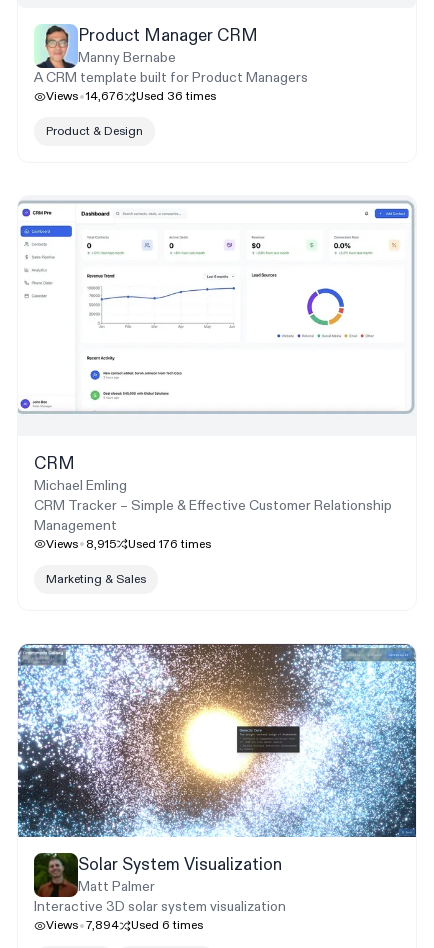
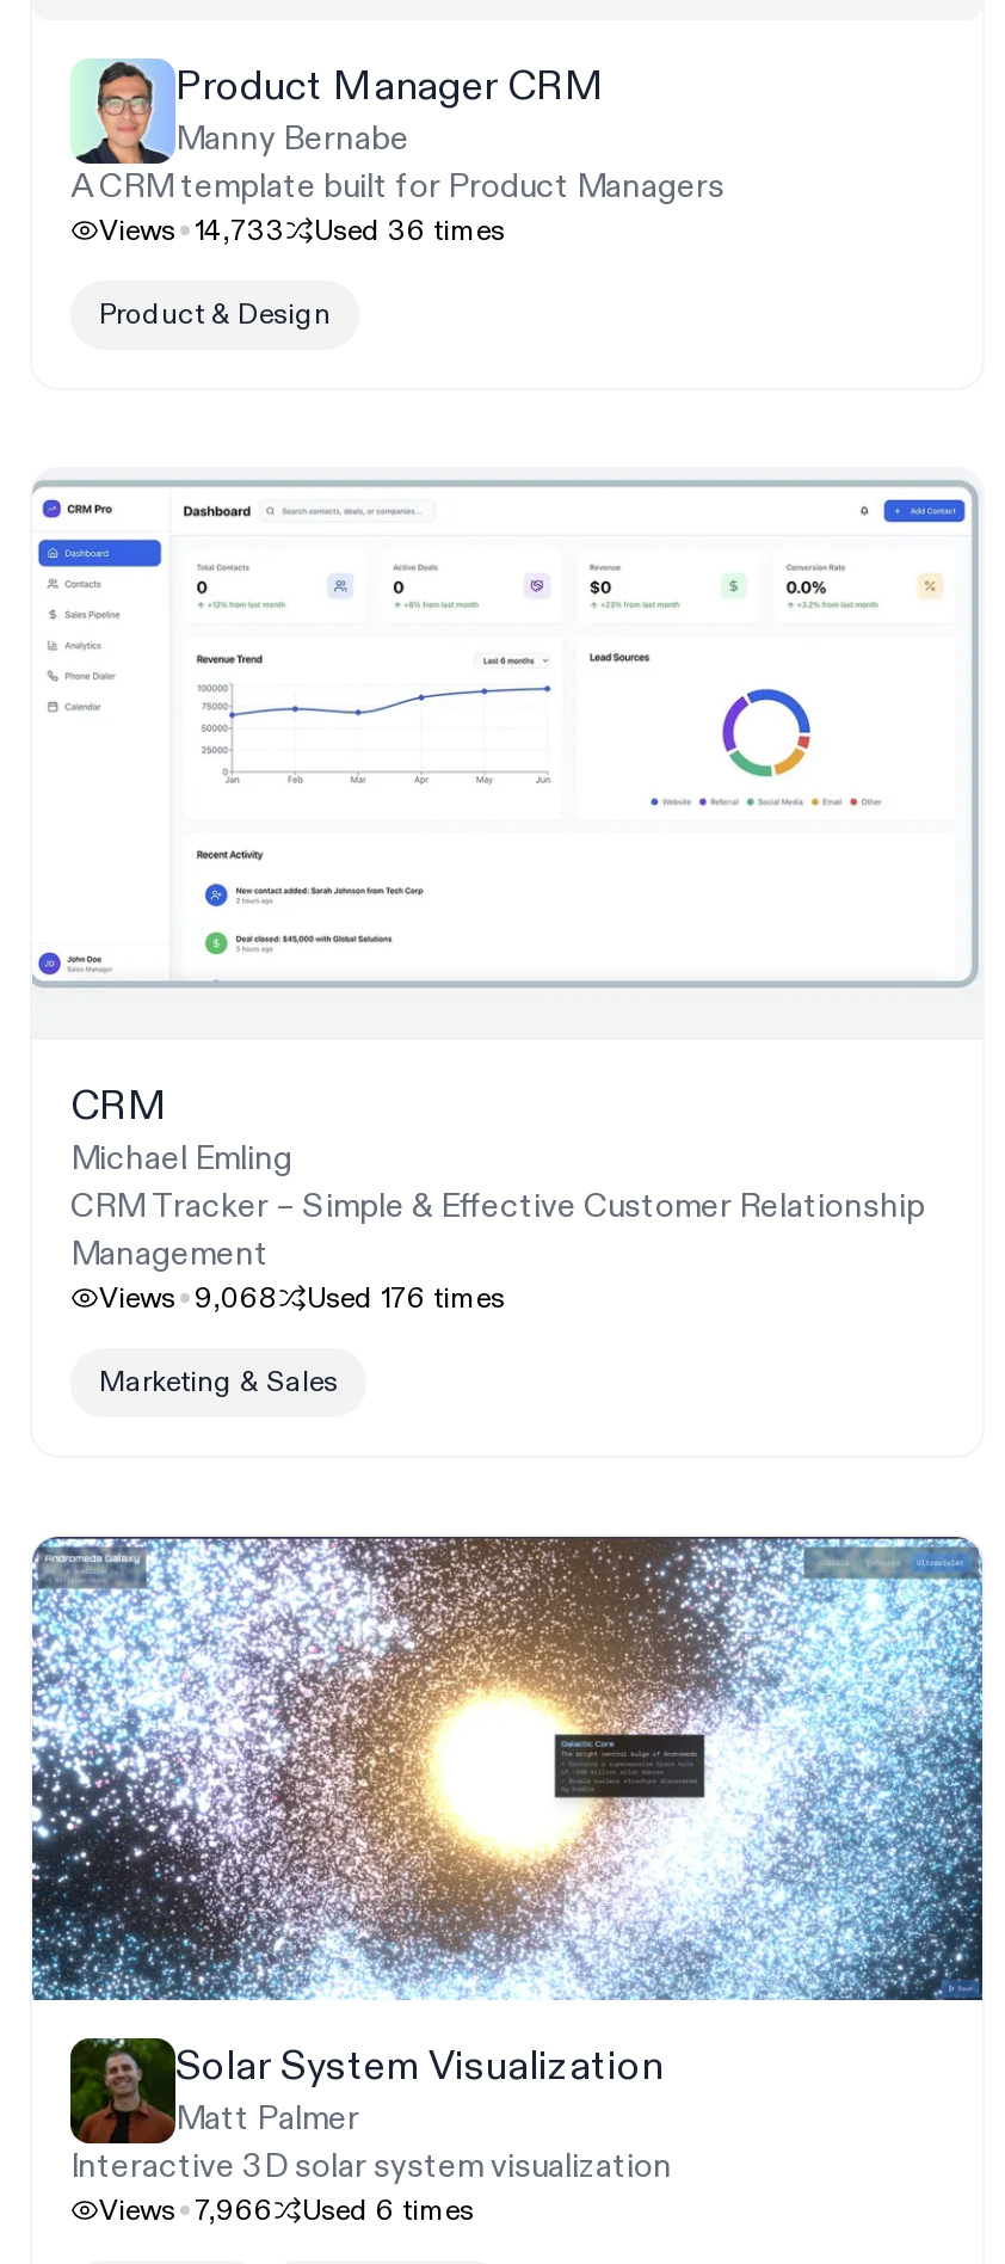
- Views 14,676 Used 36 times
+ Views 14,733 Used 36 times

- Views 8,915 Used 176 times
+ Views 9,068 Used 176 times

- Views 7,894 Used 6 times
+ Views 7,966 Used 6 times
